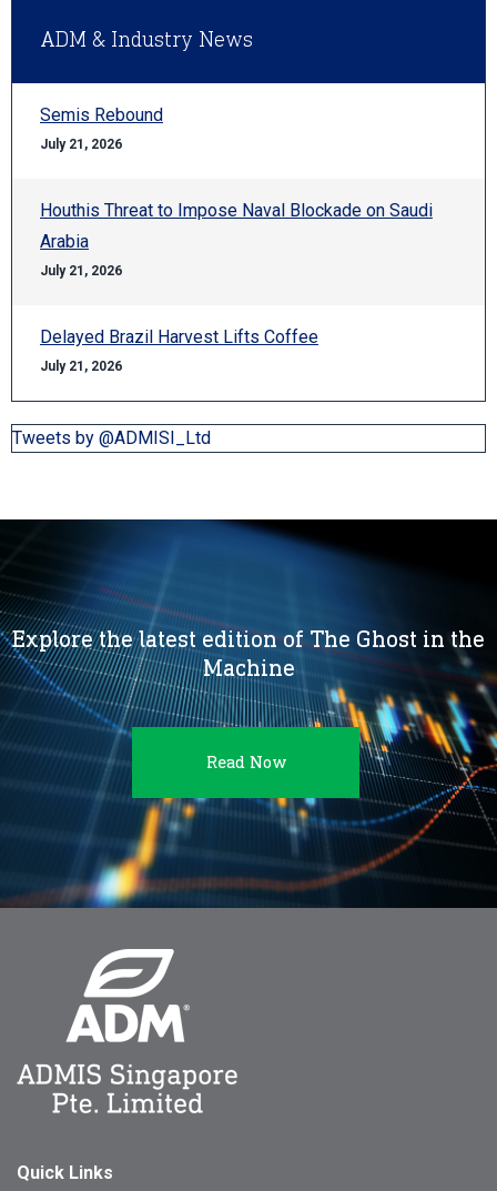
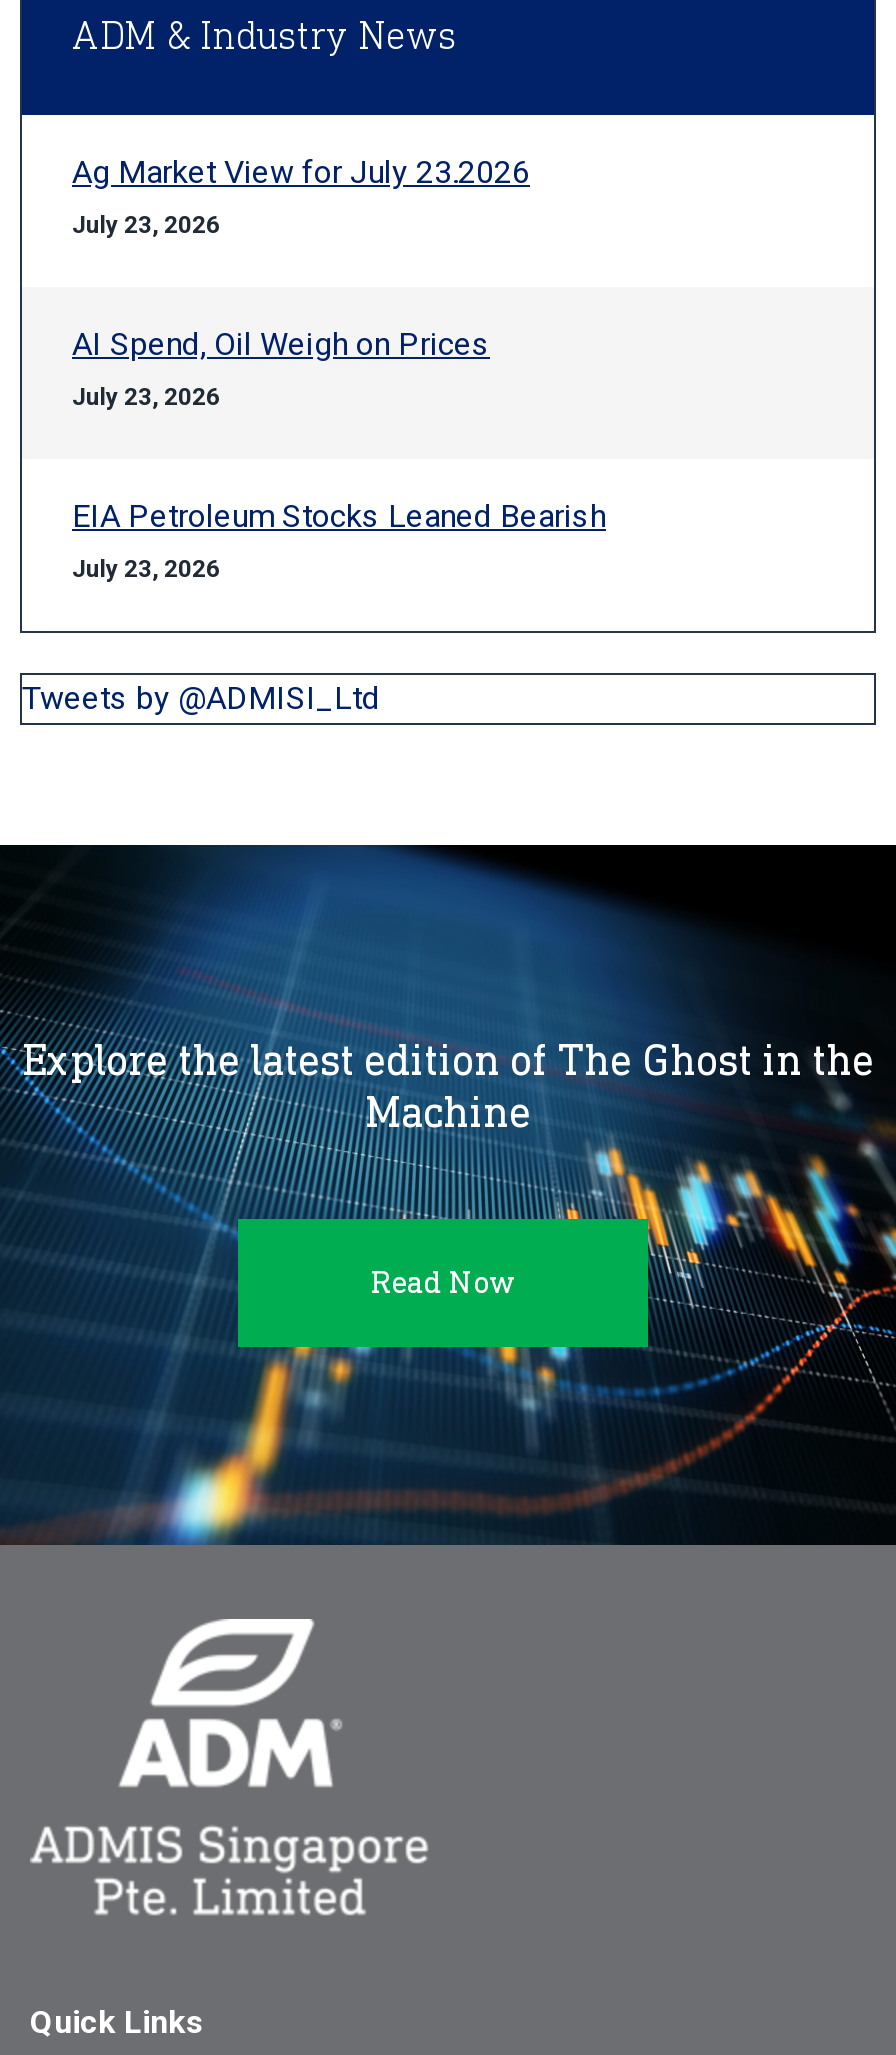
- Semis Rebound
- July 21, 2026
- Houthis Threat to Impose Naval Blockade on Saudi
- Arabia
- July 21, 2026
- Delayed Brazil Harvest Lifts Coffee
- July 21, 2026
+ Ag Market View for July 23.2026
+ July 23, 2026
+ AI Spend, Oil Weigh on Prices
+ July 23, 2026
+ EIA Petroleum Stocks Leaned Bearish
+ July 23, 2026
